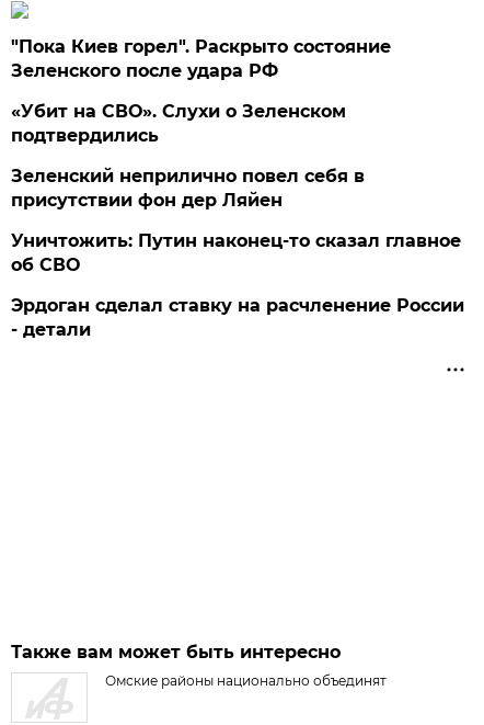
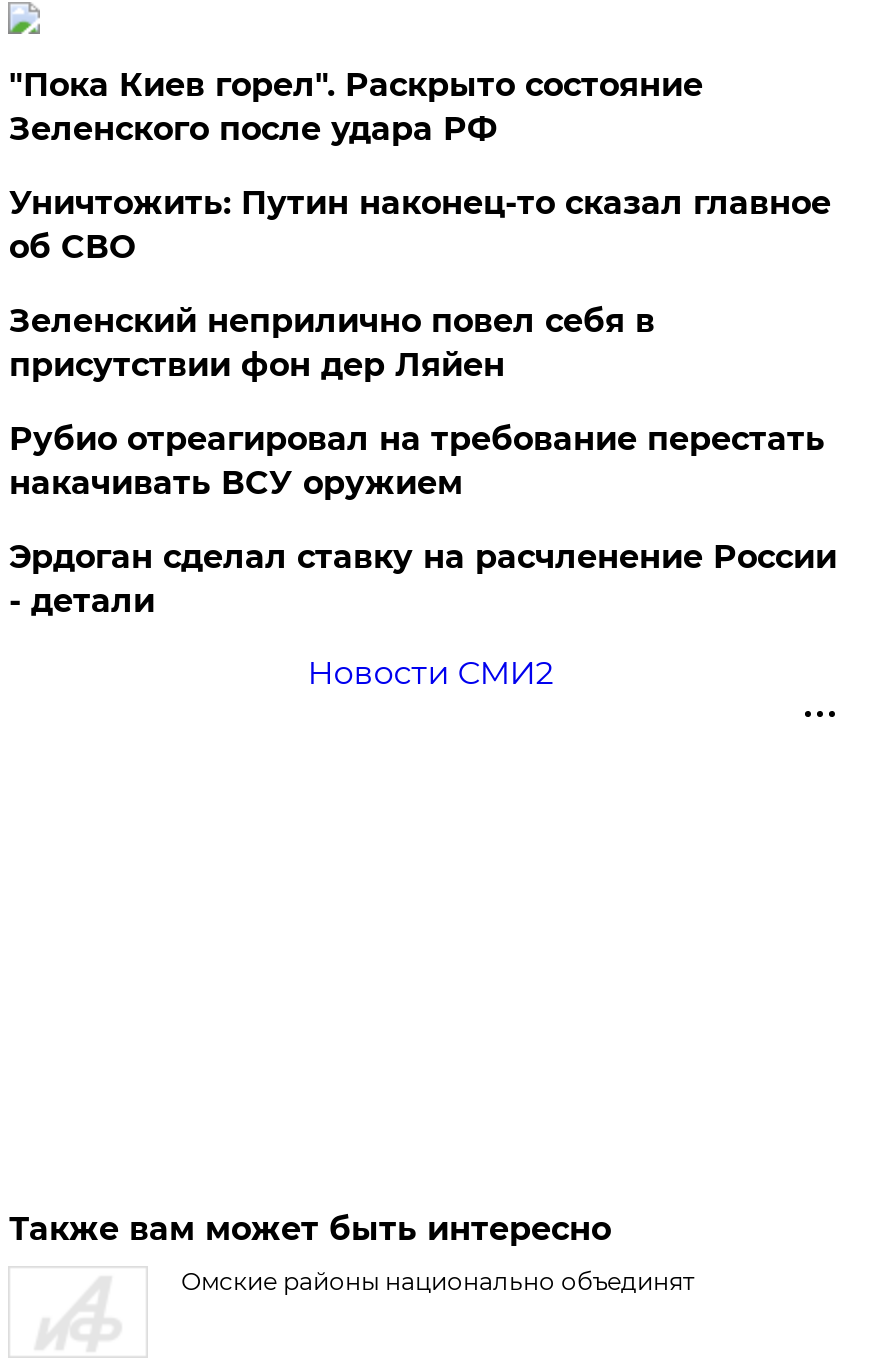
- «Убит на СВО». Слухи о Зеленском
- подтвердились

+ Рубио отреагировал на требование перестать
+ накачивать ВСУ оружием

moved up: Уничтожить: Путин наконец-то сказал главное | об СВО

+ Новости СМИ2
